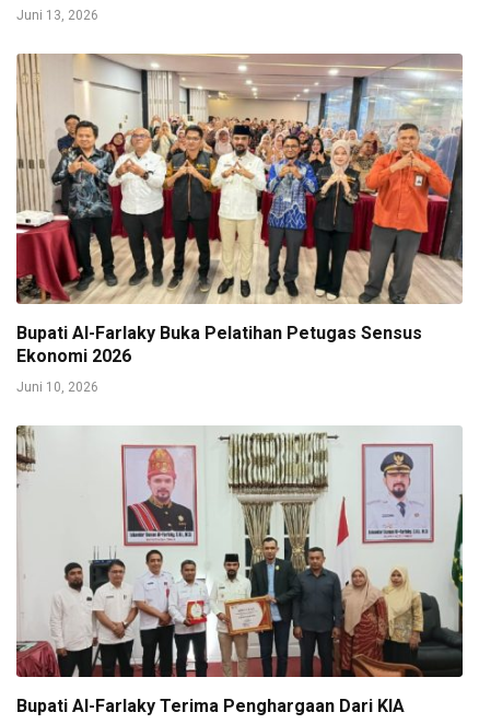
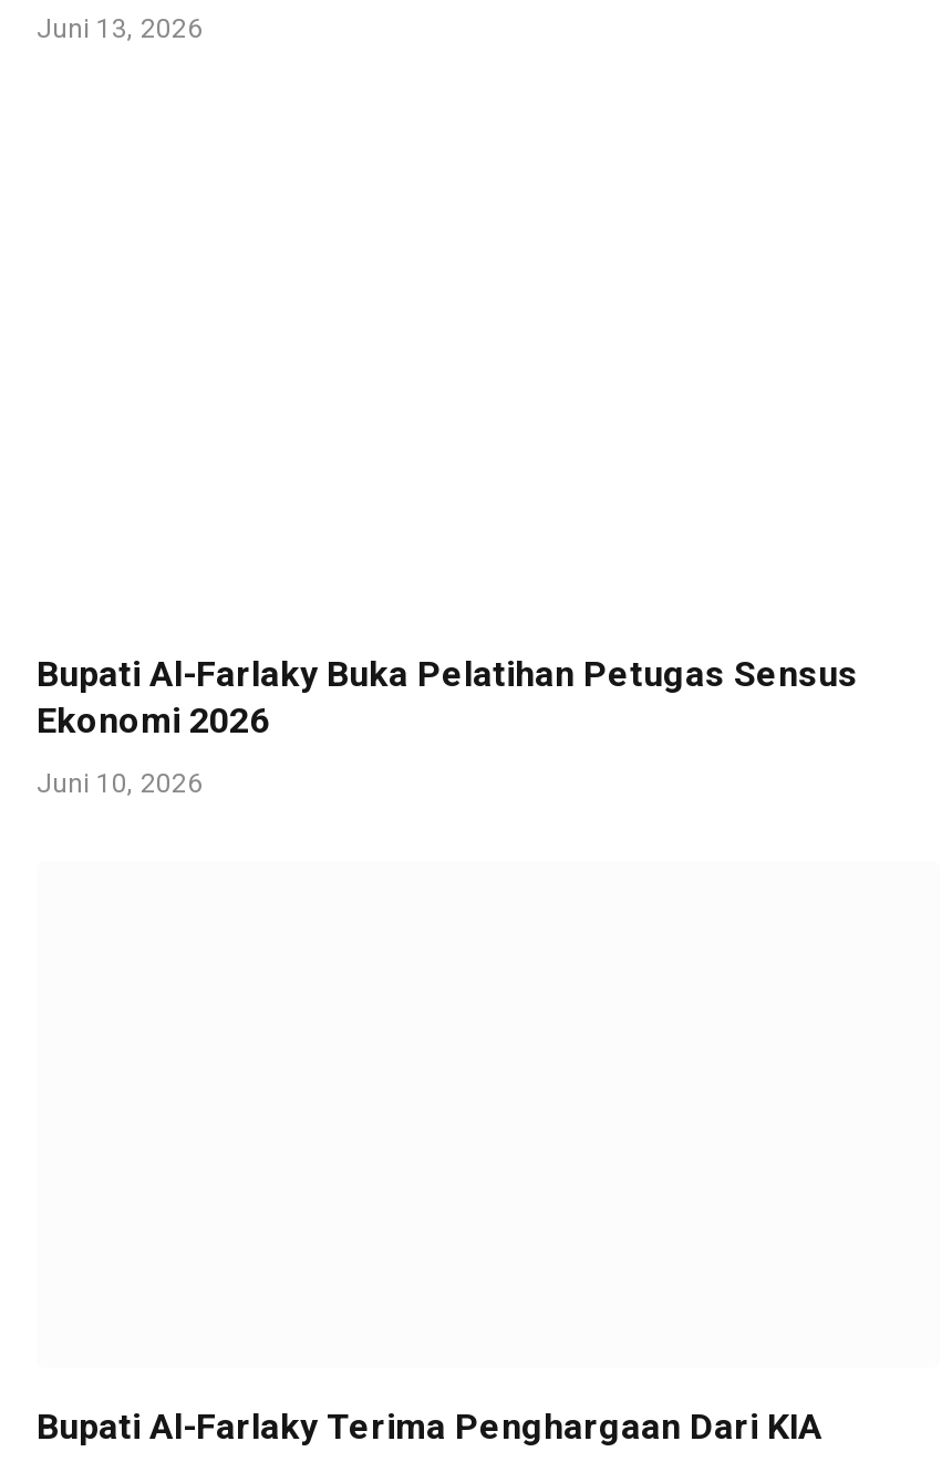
- [image]

- [image]
